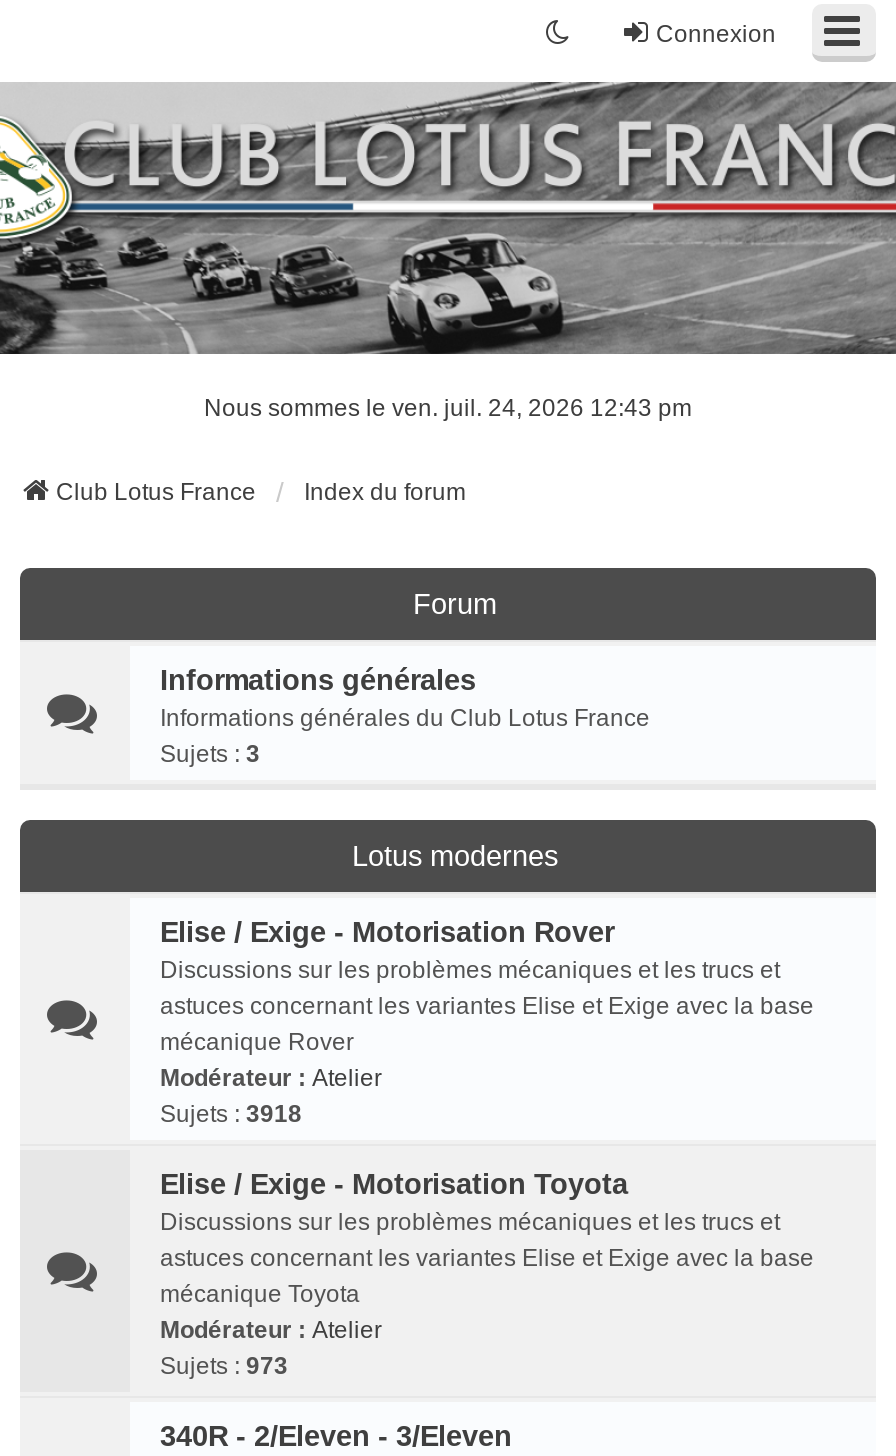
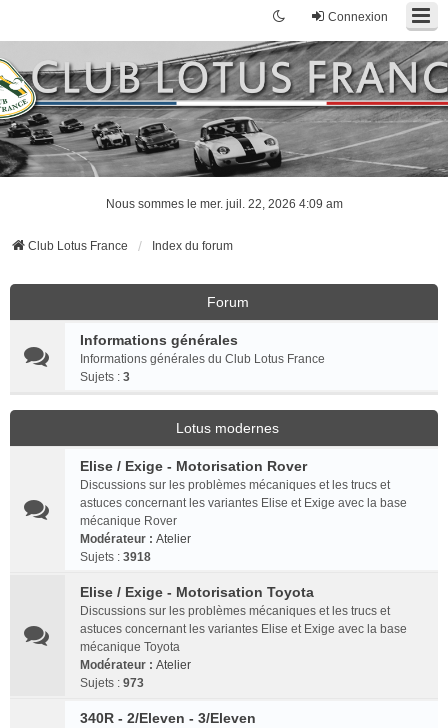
- Nous sommes le ven. juil. 24, 2026 12:43 pm
+ Nous sommes le mer. juil. 22, 2026 4:09 am
